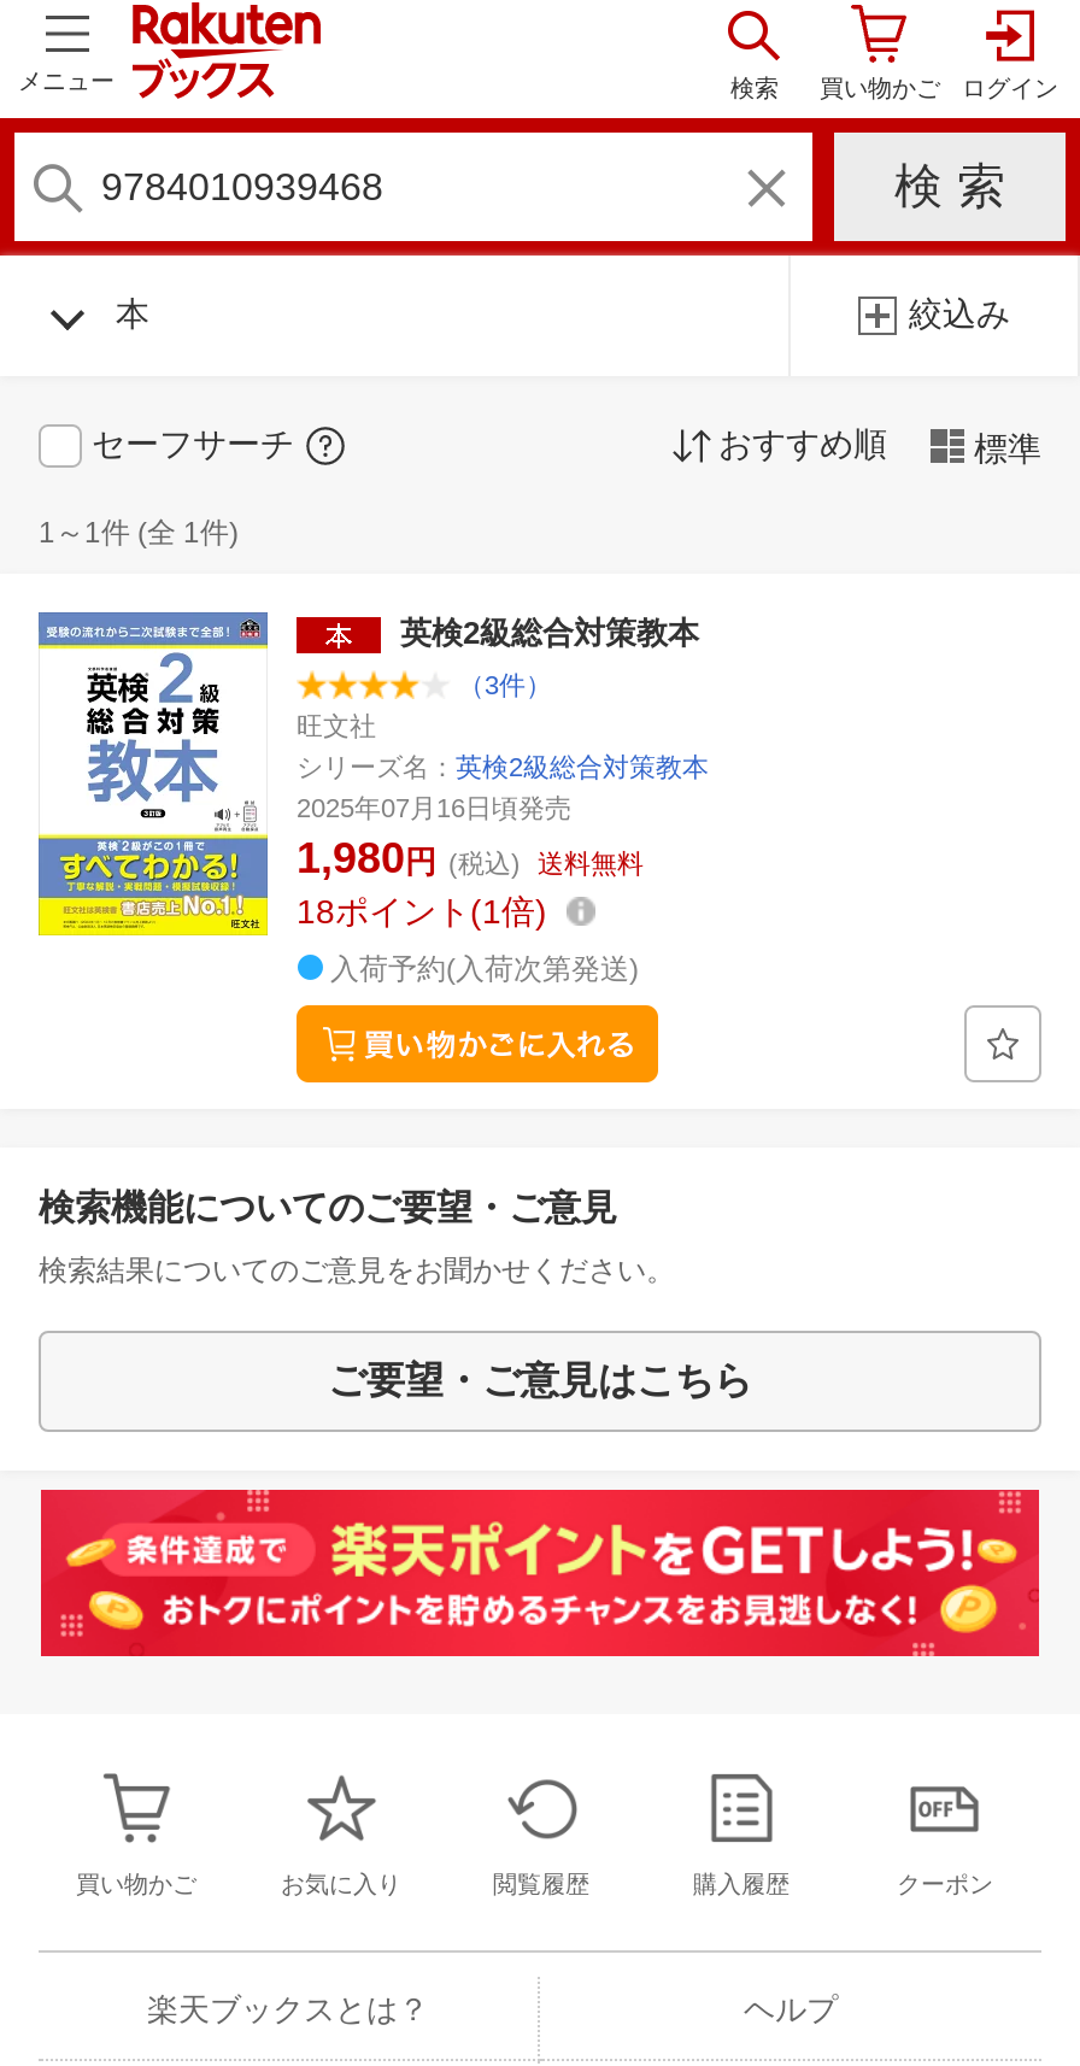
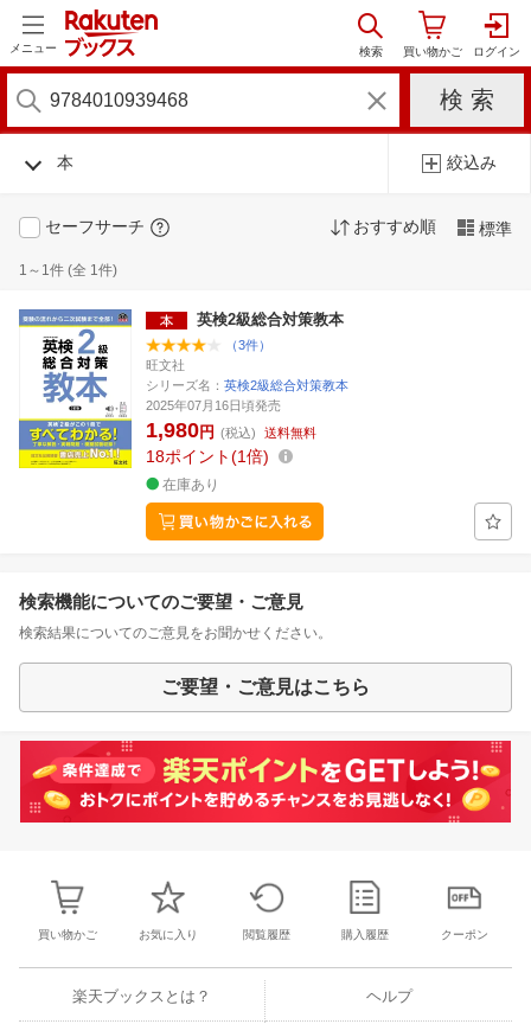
- 入荷予約(入荷次第発送)
+ 在庫あり
